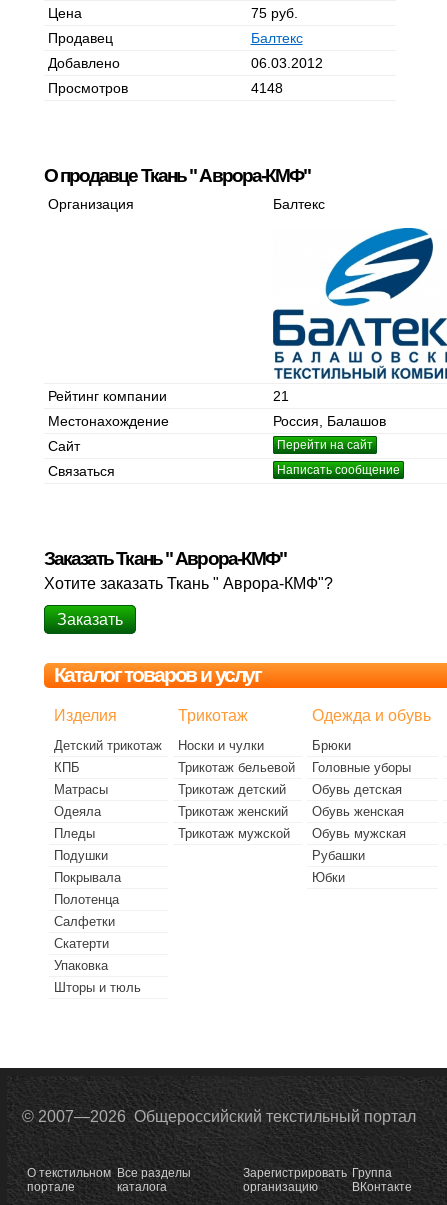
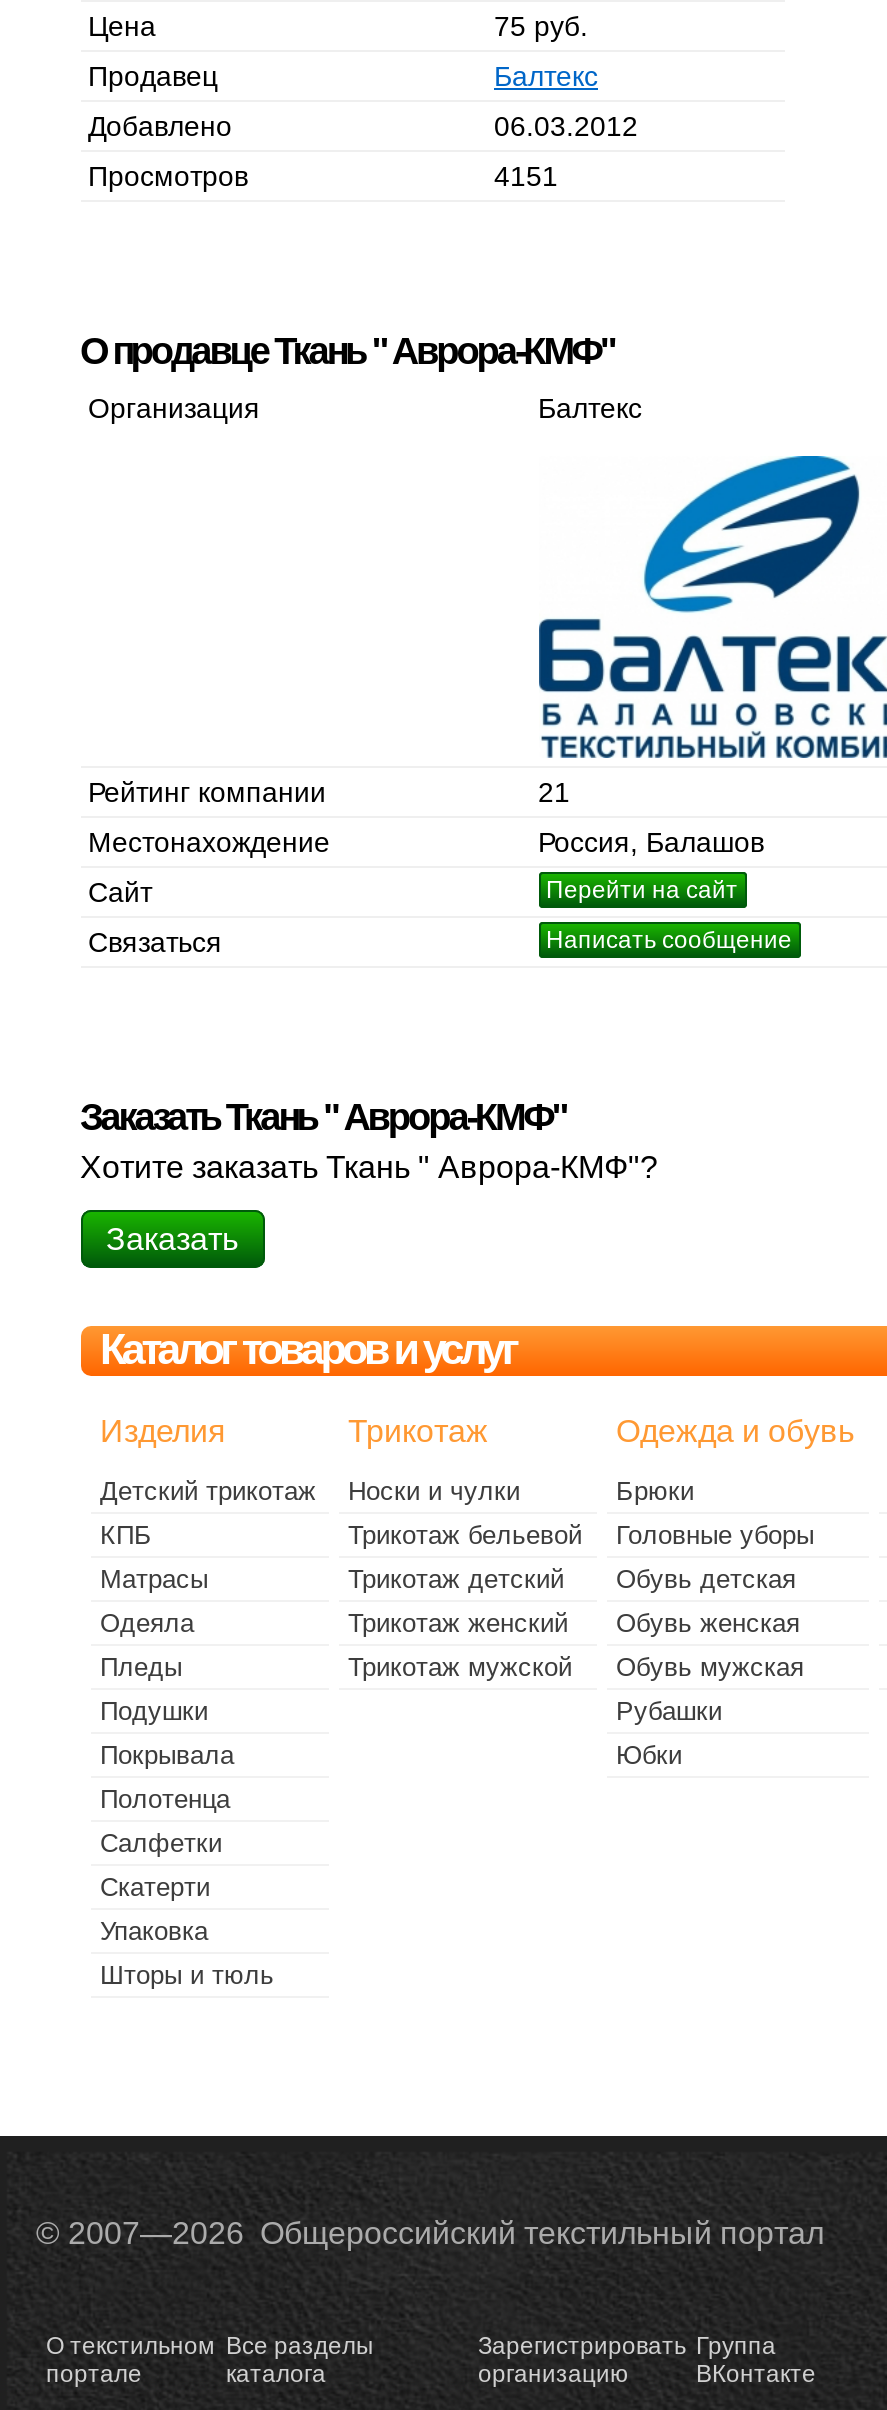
- 4148
+ 4151
